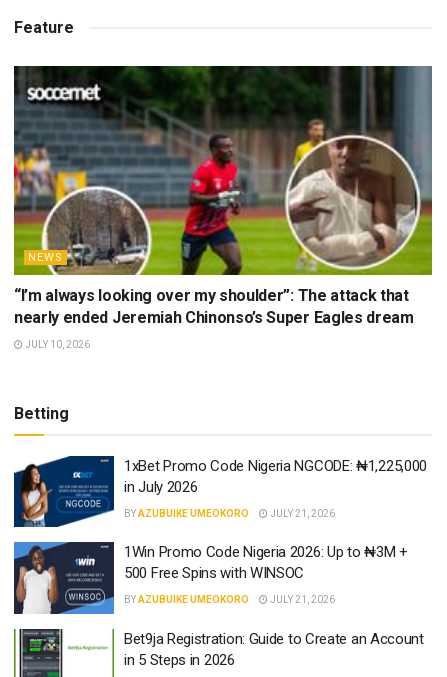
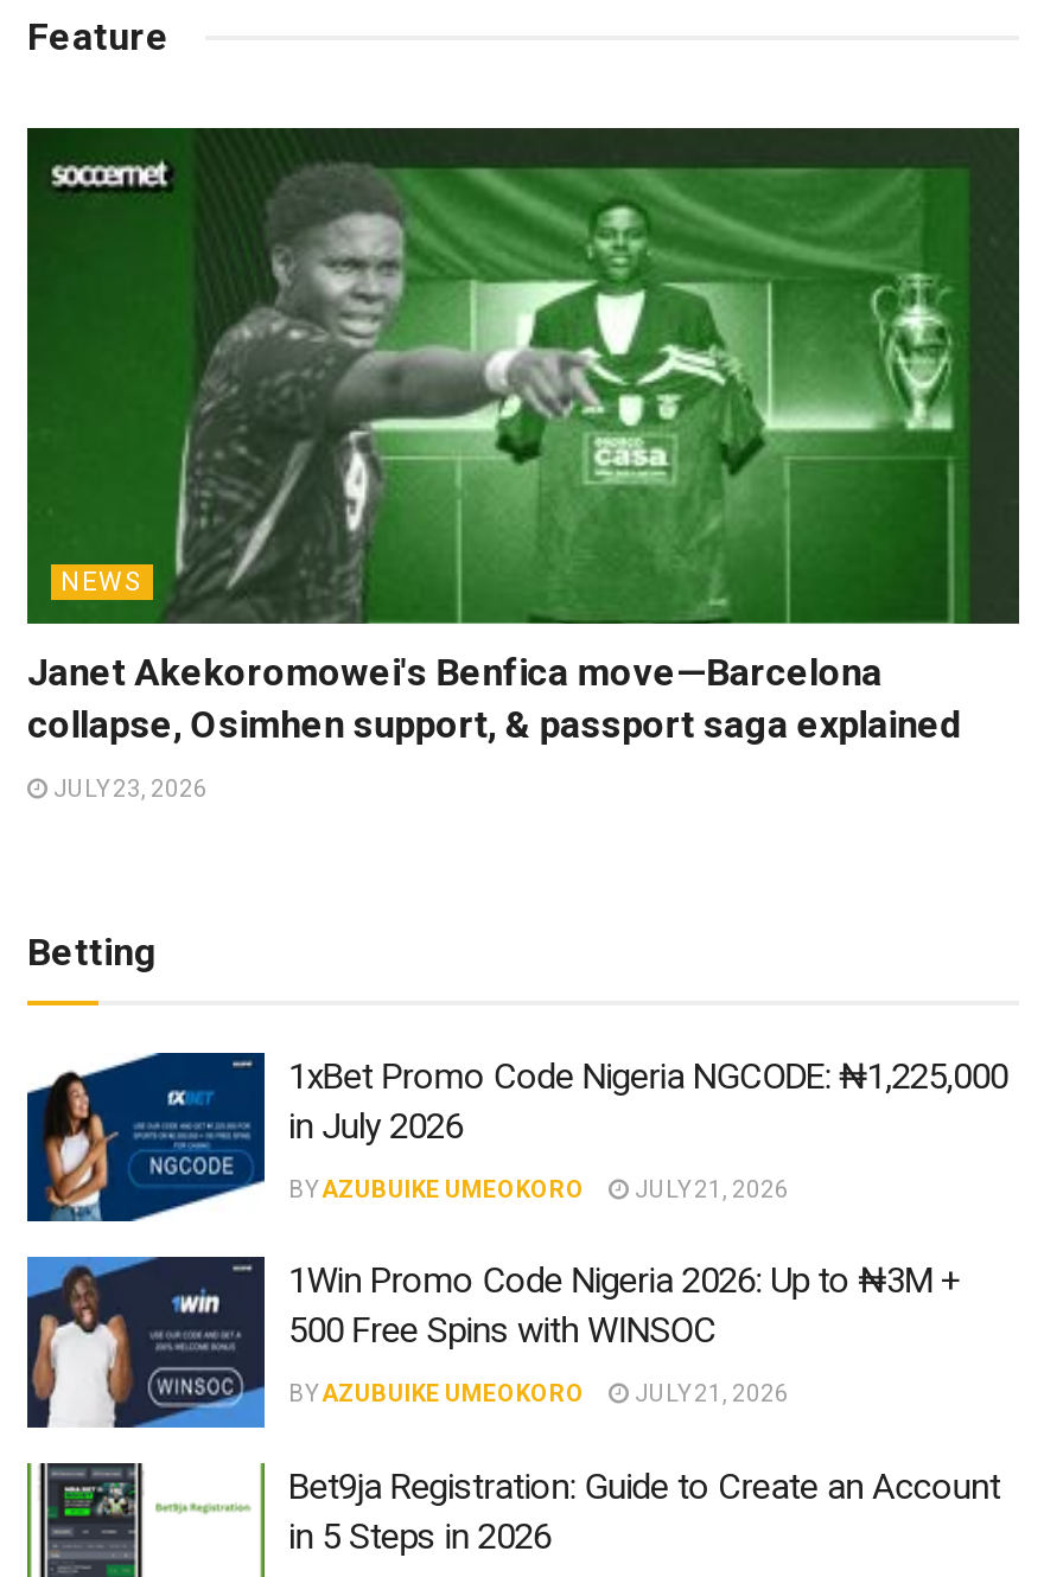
- [image]
- “I’m always looking over my shoulder”: The attack that
- nearly ended Jeremiah Chinonso’s Super Eagles dream
+ [image]
+ Janet Akekoromowei's Benfica move—Barcelona
+ collapse, Osimhen support, & passport saga explained

- JULY 10, 2026
+ JULY 23, 2026
